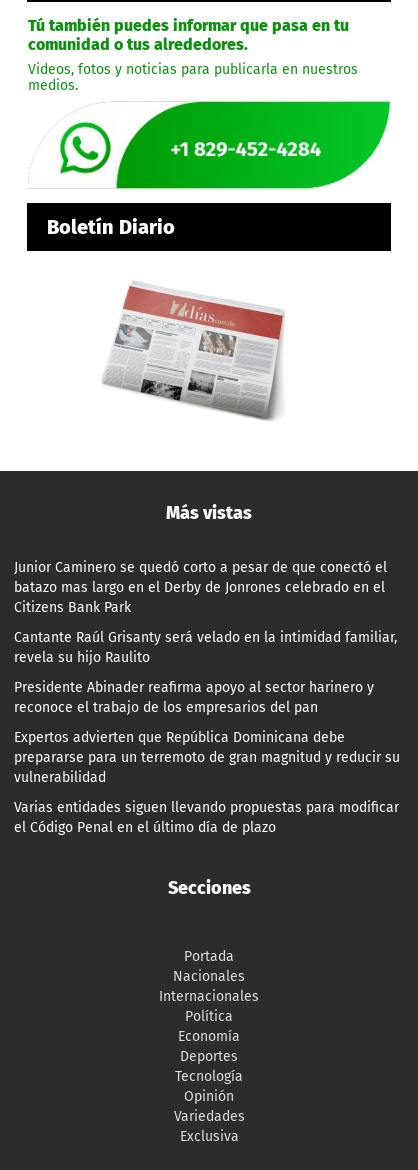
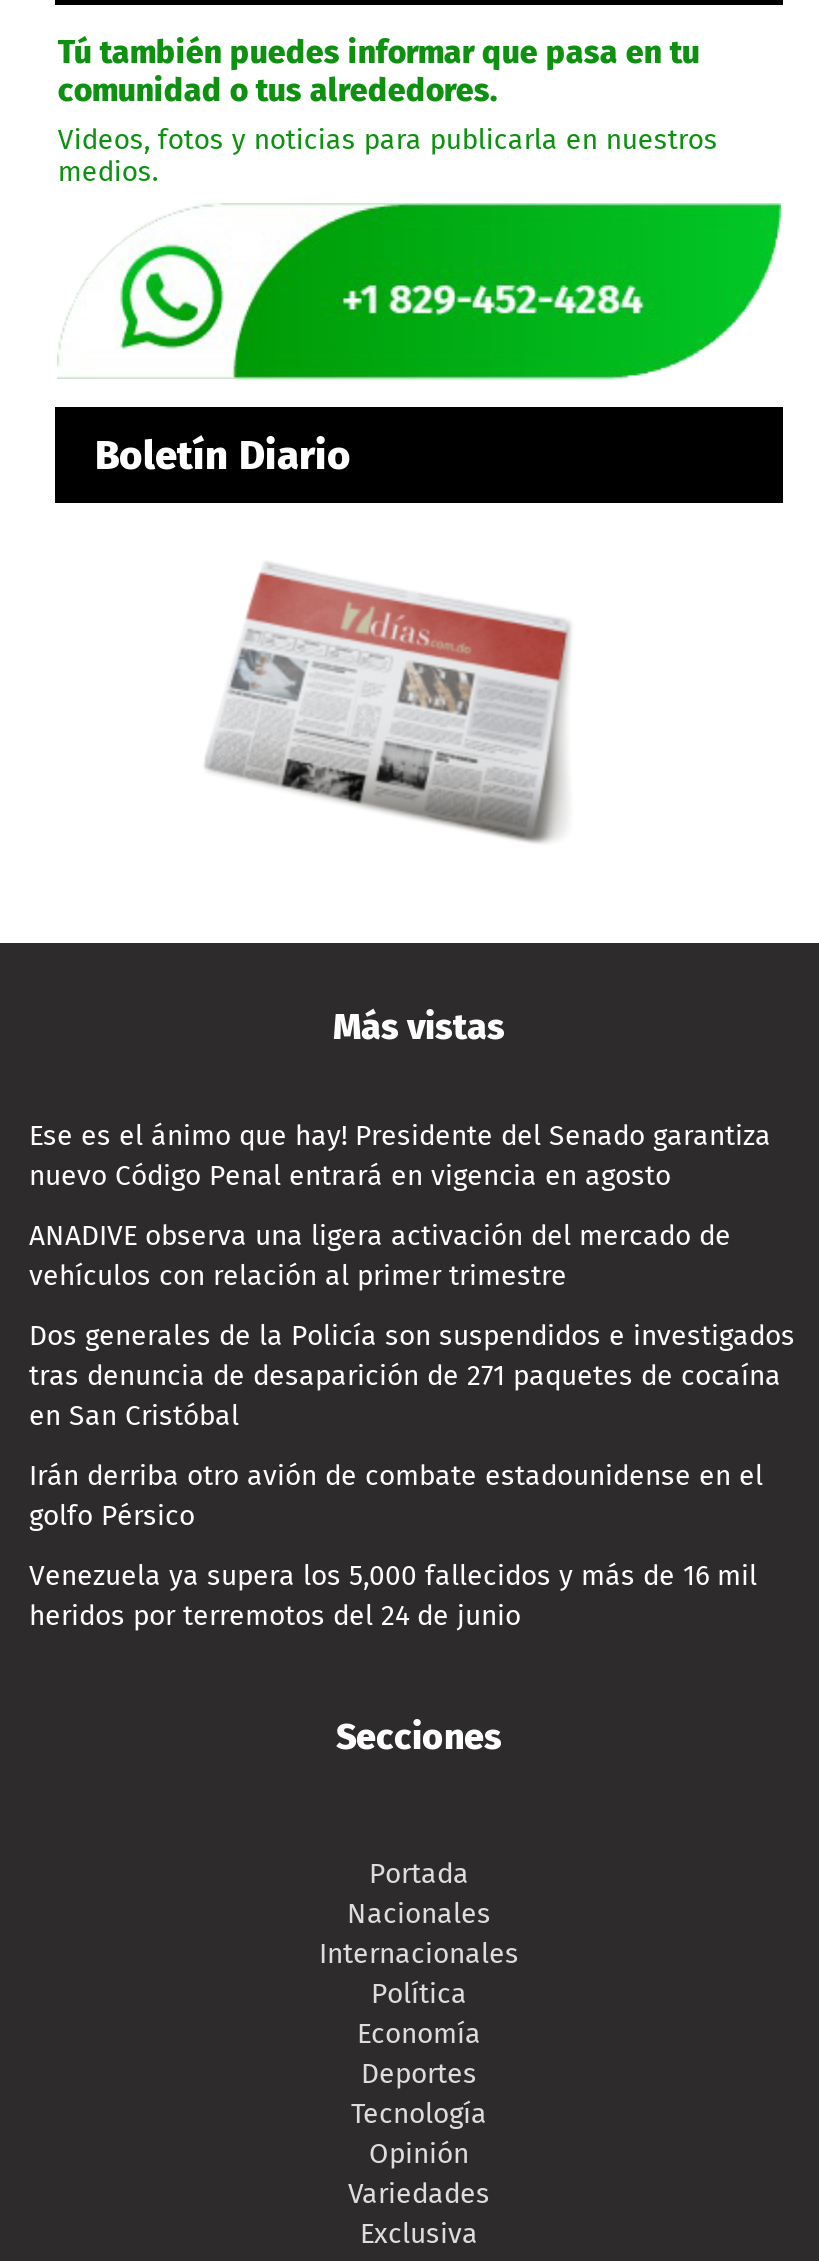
- Junior Caminero se quedó corto a pesar de que conectó el
- batazo mas largo en el Derby de Jonrones celebrado en el
- Citizens Bank Park
+ Ese es el ánimo que hay! Presidente del Senado garantiza
+ nuevo Código Penal entrará en vigencia en agosto

- Cantante Raúl Grisanty será velado en la intimidad familiar,
- revela su hijo Raulito
+ ANADIVE observa una ligera activación del mercado de
+ vehículos con relación al primer trimestre

- Presidente Abinader reafirma apoyo al sector harinero y
- reconoce el trabajo de los empresarios del pan
+ Dos generales de la Policía son suspendidos e investigados
+ tras denuncia de desaparición de 271 paquetes de cocaína
+ en San Cristóbal

- Expertos advierten que República Dominicana debe
- prepararse para un terremoto de gran magnitud y reducir su
- vulnerabilidad
+ Irán derriba otro avión de combate estadounidense en el
+ golfo Pérsico

- Varias entidades siguen llevando propuestas para modificar
- el Código Penal en el último día de plazo
+ Venezuela ya supera los 5,000 fallecidos y más de 16 mil
+ heridos por terremotos del 24 de junio
